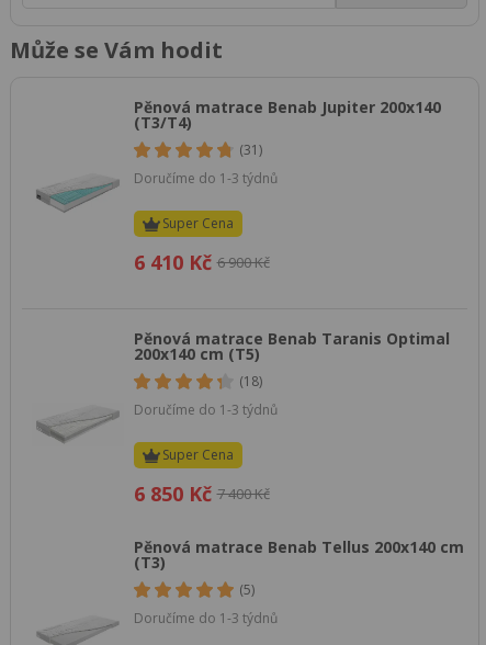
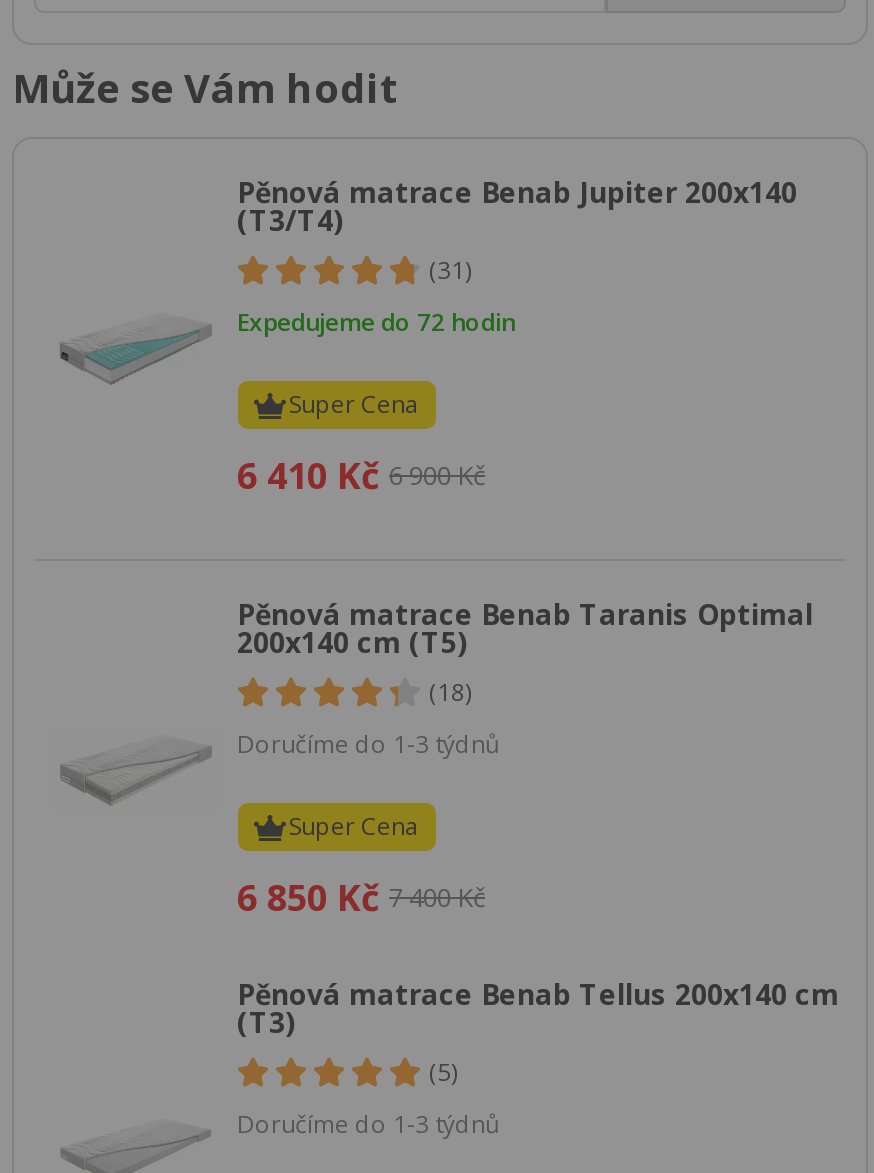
- Doručíme do 1-3 týdnů
+ Expedujeme do 72 hodin
